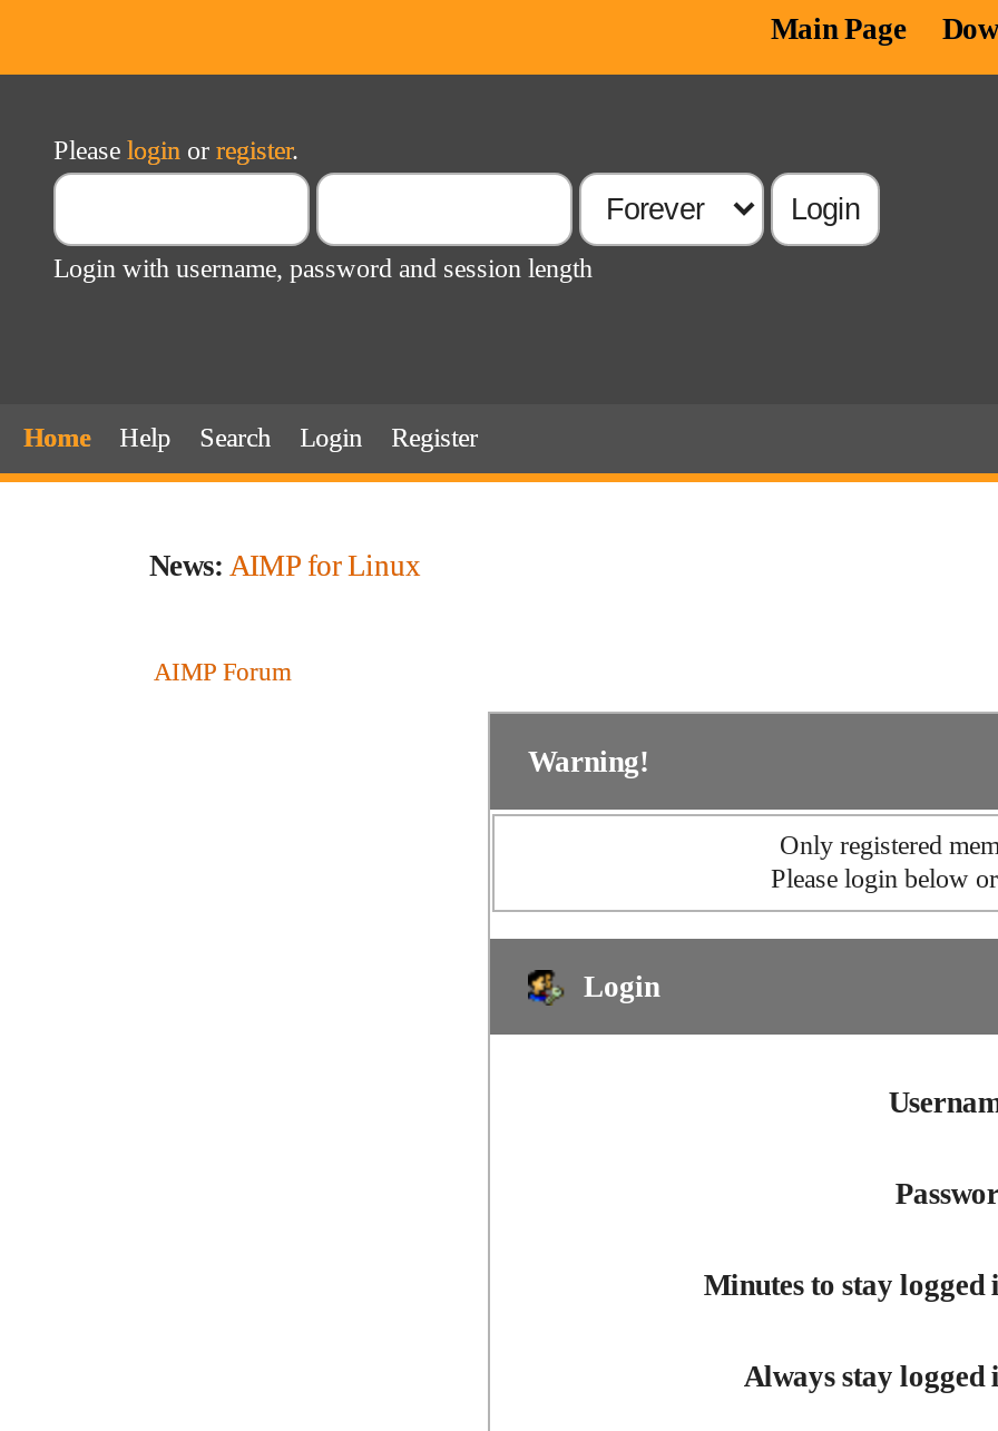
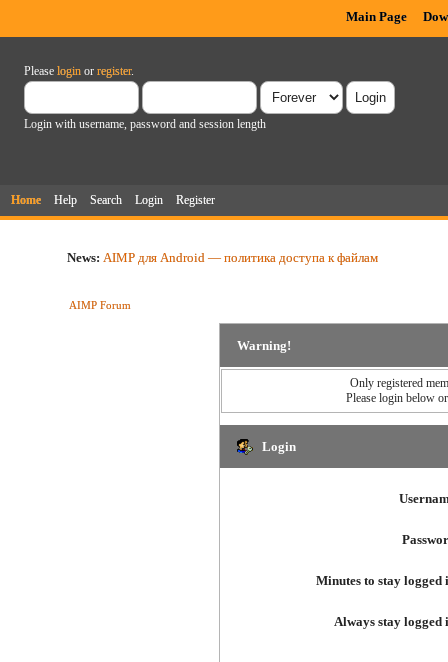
- News: AIMP for Linux
+ News: AIMP для Android — политика доступа к файлам
